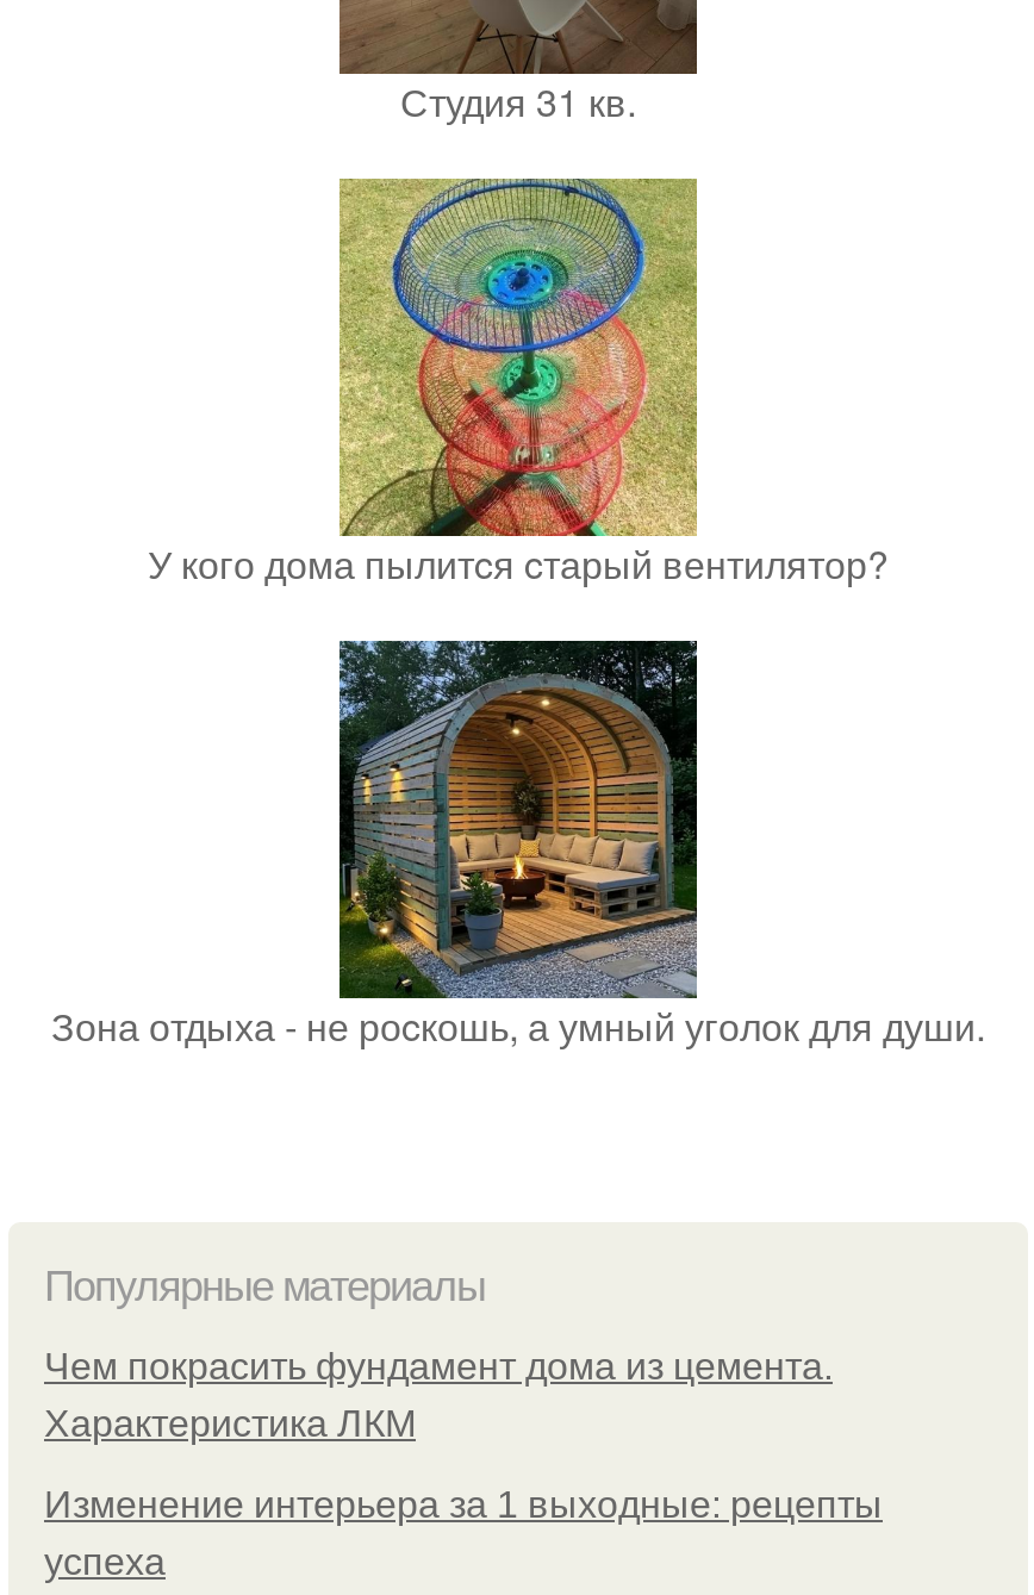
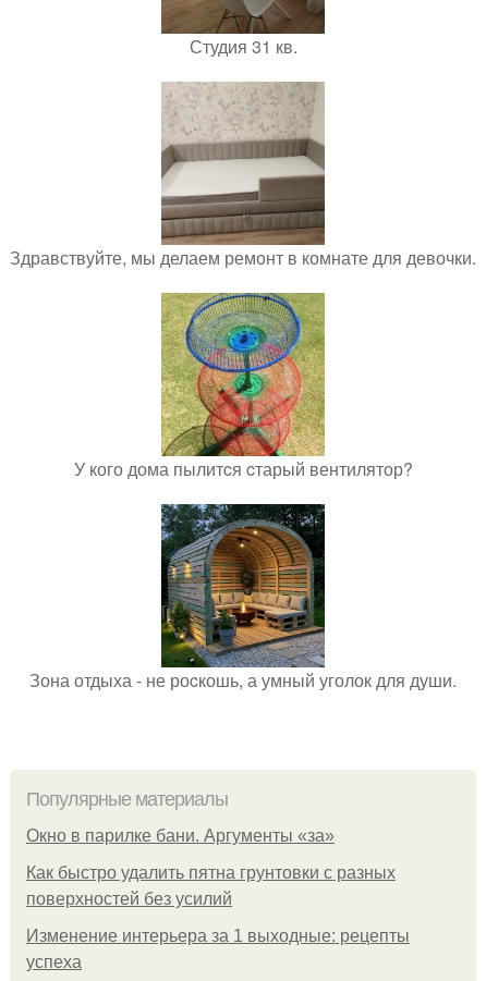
+ [image]
+ Здравствуйте, мы делаем ремонт в комнате для девочки.

- Чем покрасить фундамент дома из цемента.
- Характеристика ЛКМ
+ Окно в парилке бани. Аргументы «за»
+ Как быстро удалить пятна грунтовки с разных
+ поверхностей без усилий
